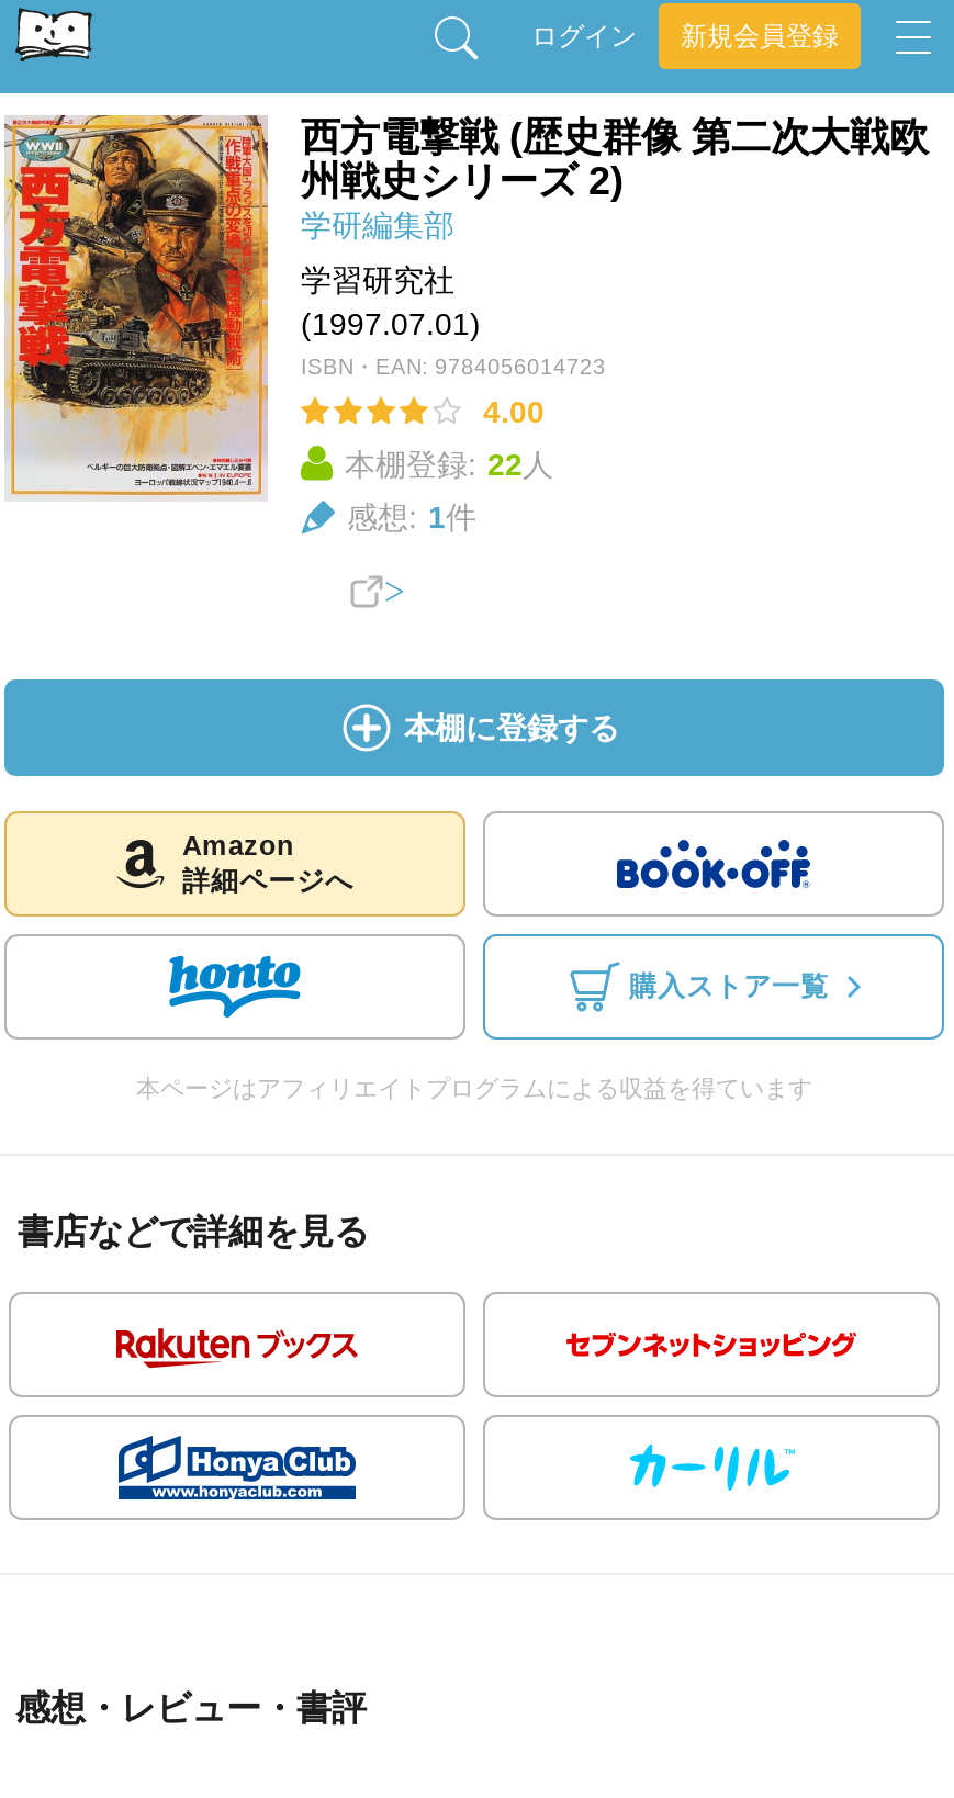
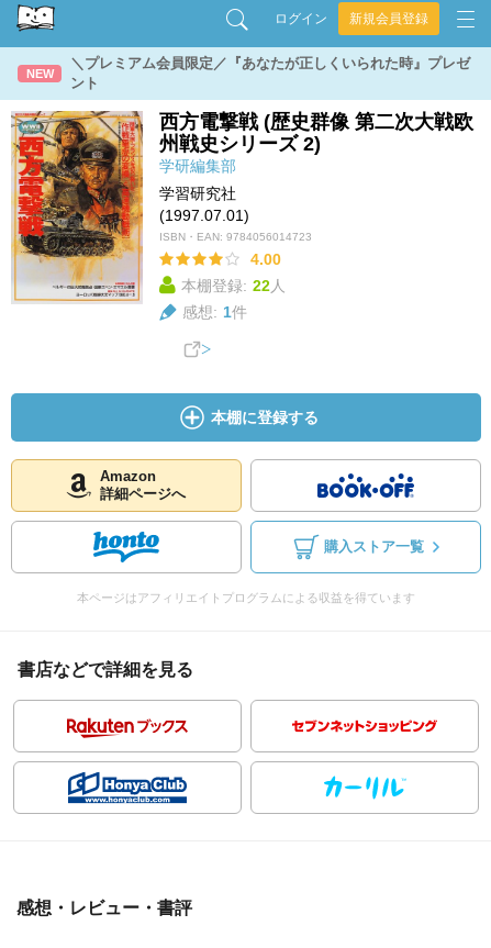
+ [image]
+ NEW

+ ＼プレミアム会員限定／『あなたが正しくいられた時』プレゼ
+ ント
